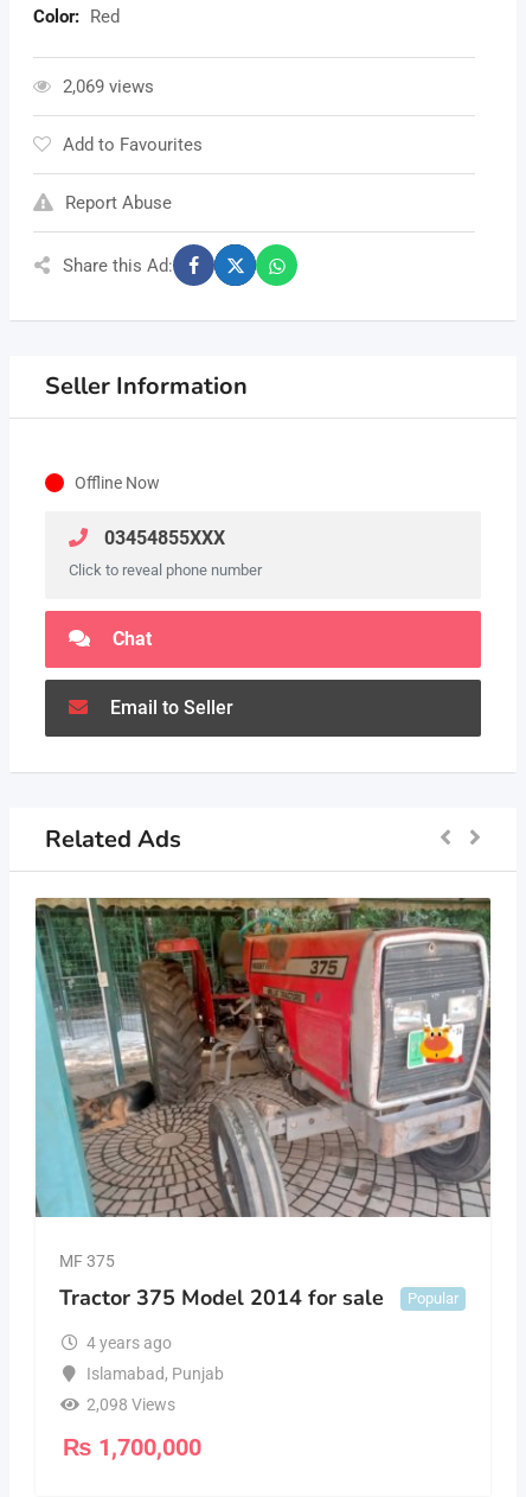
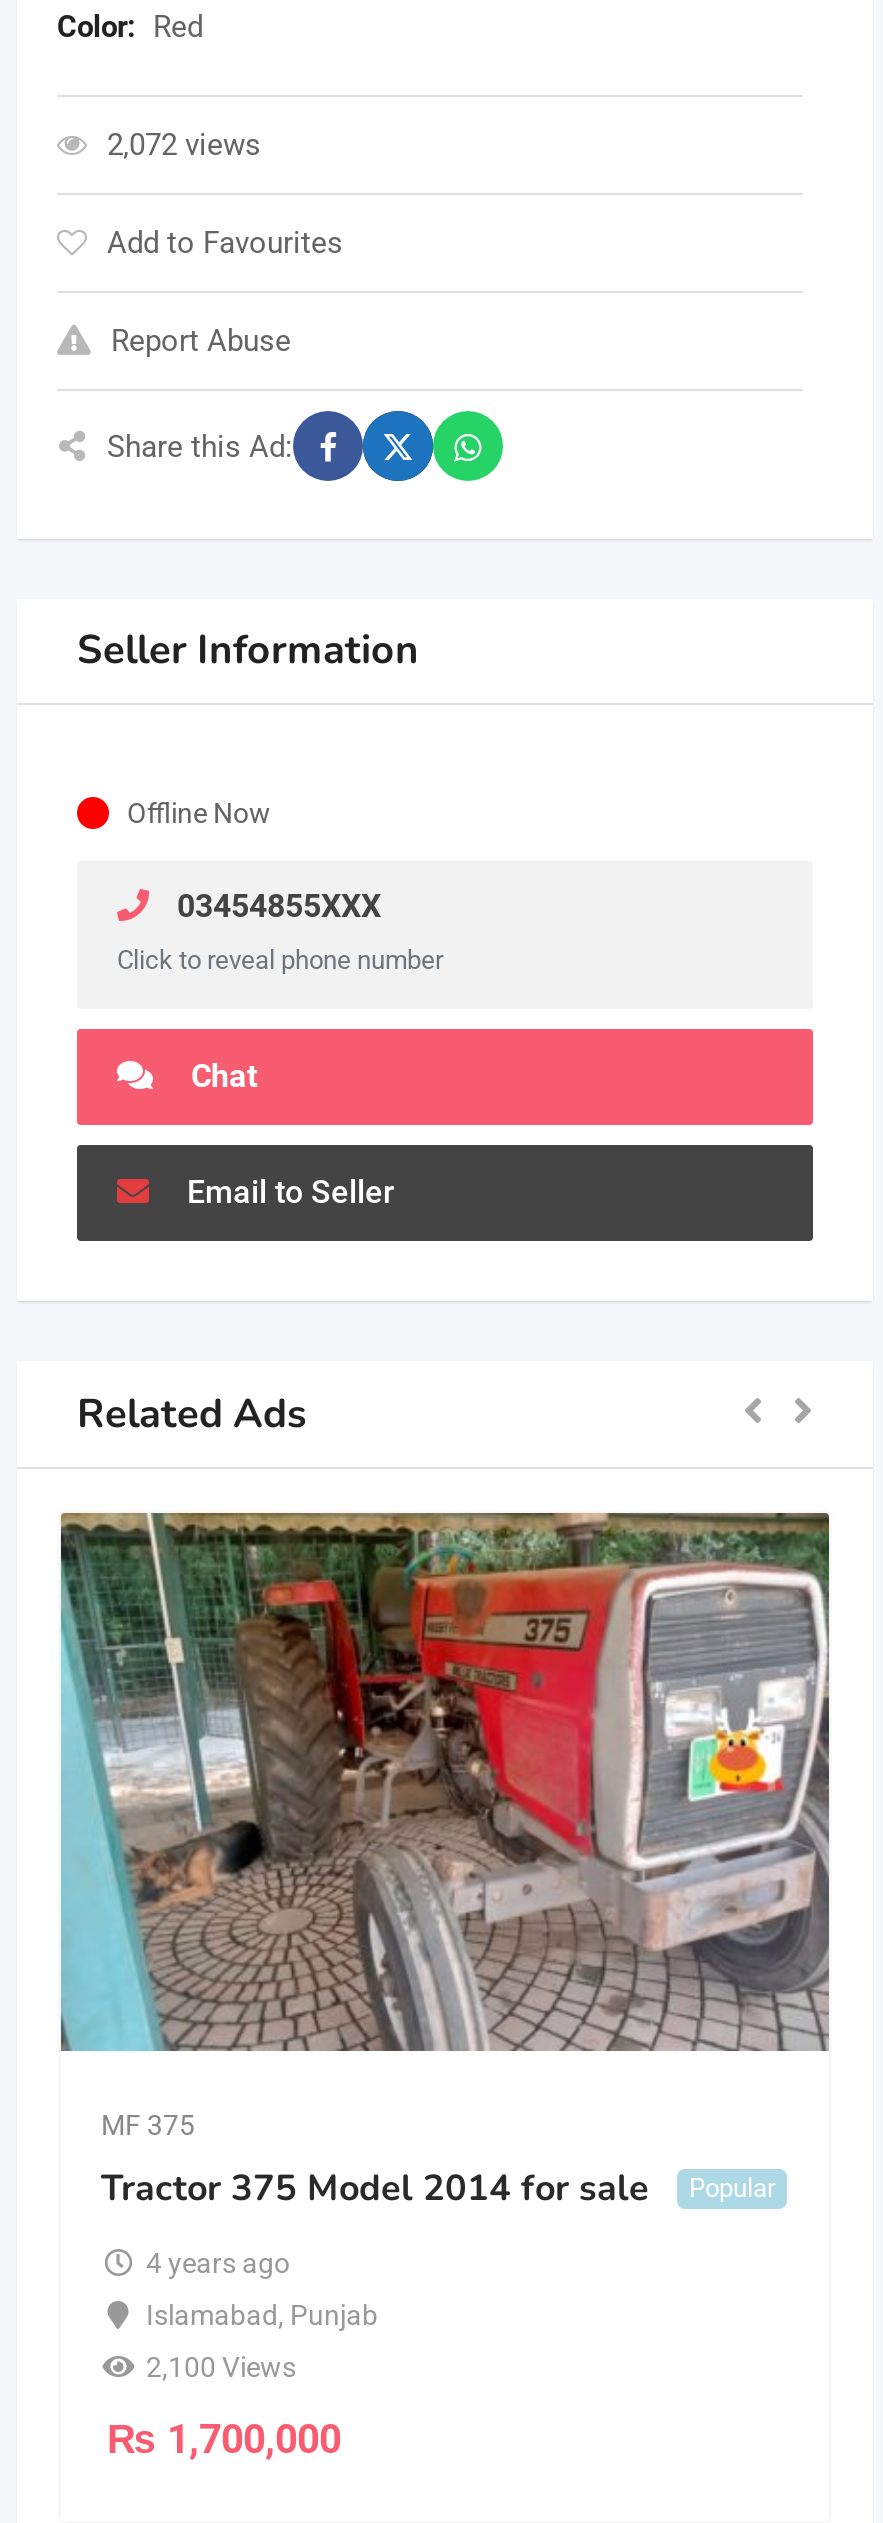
- 2,069 views
+ 2,072 views

- 2,098 Views
+ 2,100 Views
